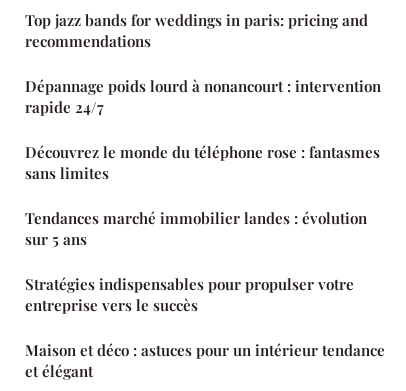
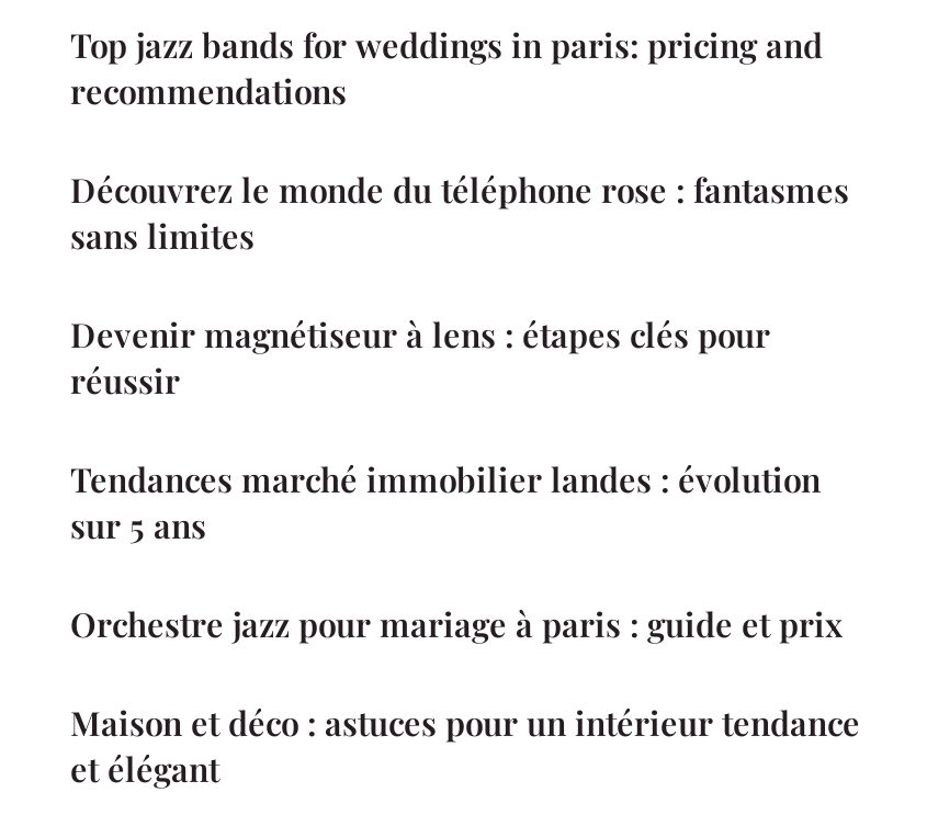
- Dépannage poids lourd à nonancourt : intervention
- rapide 24/7

moved up: Découvrez le monde du téléphone rose : fantasmes | sans limites

+ Devenir magnétiseur à lens : étapes clés pour
+ réussir

- Stratégies indispensables pour propulser votre
- entreprise vers le succès
+ Orchestre jazz pour mariage à paris : guide et prix
